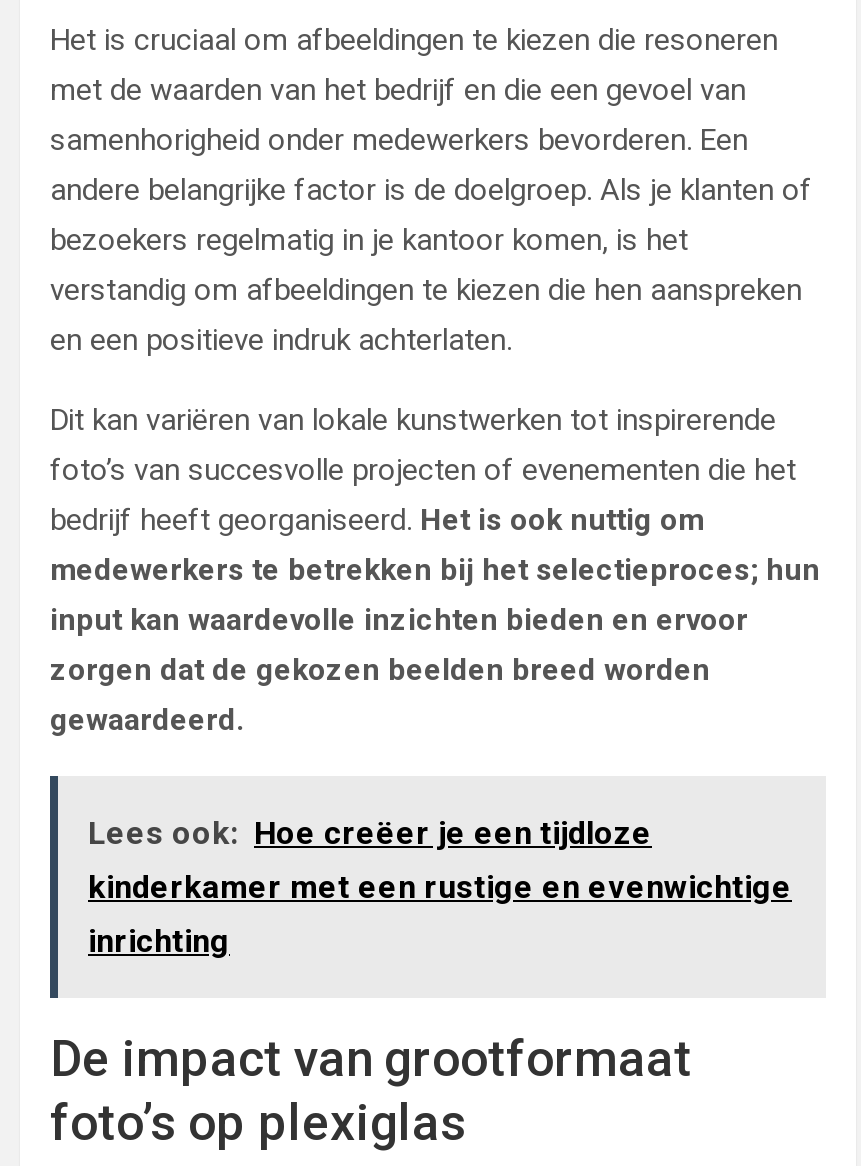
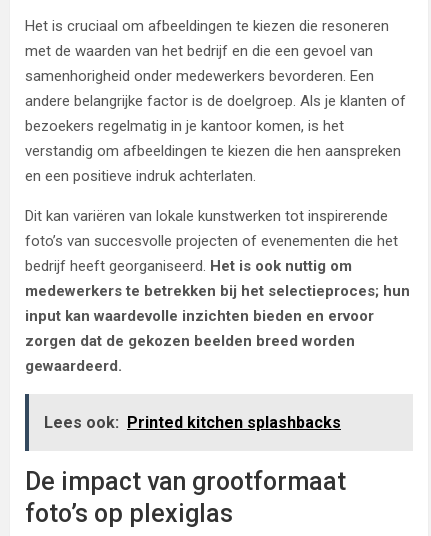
- Lees ook: Hoe creëer je een tijdloze
- kinderkamer met een rustige en evenwichtige
- inrichting
+ Lees ook: Printed kitchen splashbacks
